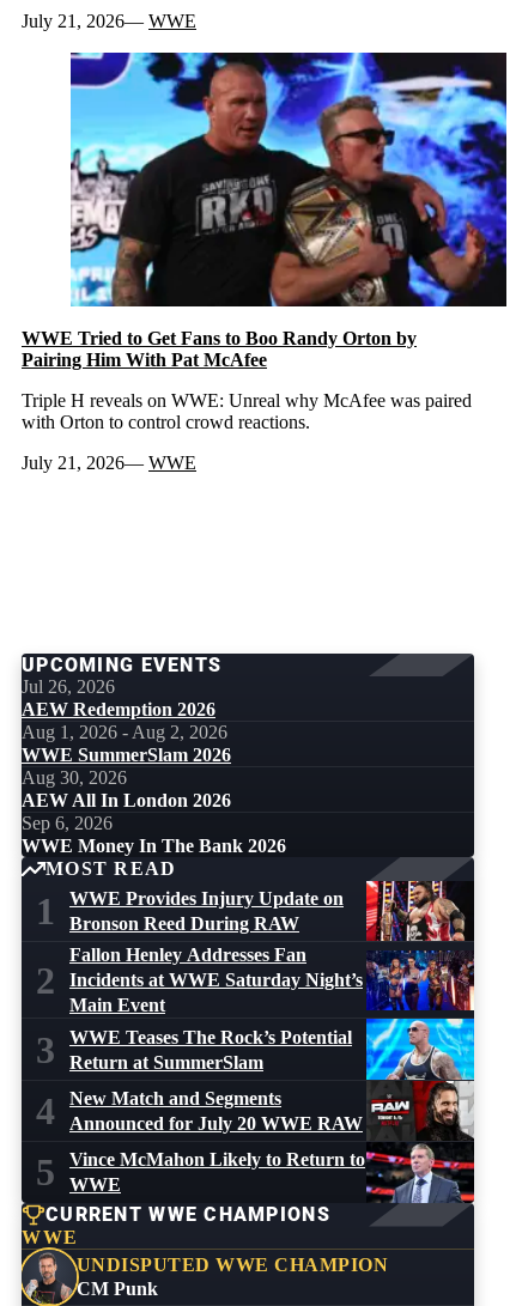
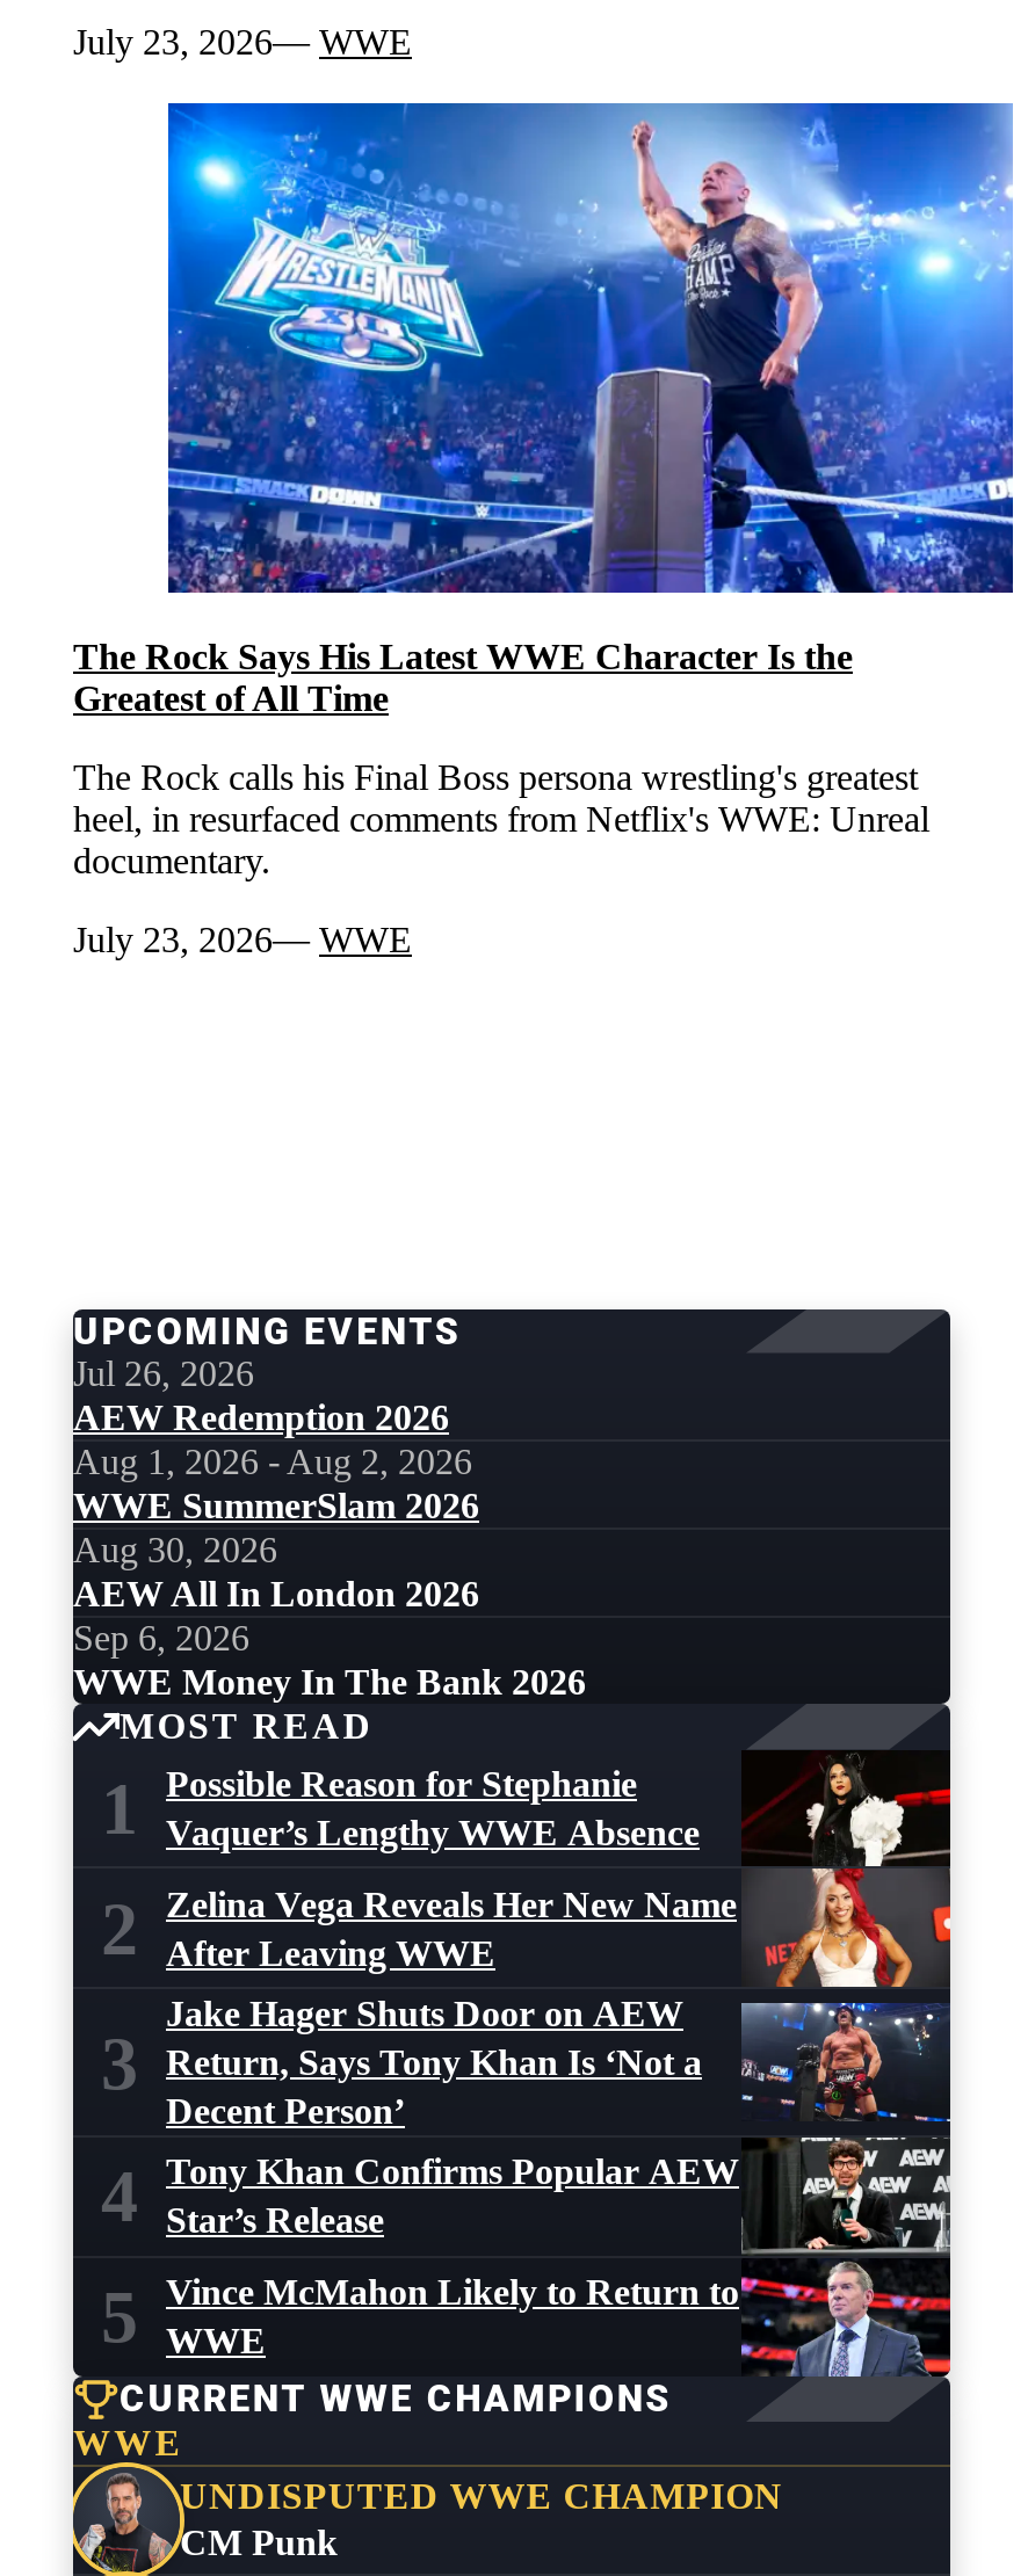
- July 21, 2026 WWE
+ July 23, 2026 WWE

- [image]
- WWE Tried to Get Fans to Boo Randy Orton by
- Pairing Him With Pat McAfee
+ [image]
+ The Rock Says His Latest WWE Character Is the
+ Greatest of All Time

- Triple H reveals on WWE: Unreal why McAfee was paired
- with Orton to control crowd reactions.
+ The Rock calls his Final Boss persona wrestling's greatest
+ heel, in resurfaced comments from Netflix's WWE: Unreal
+ documentary.

- July 21, 2026 WWE
+ July 23, 2026 WWE

- [image]
- Fallon Henley Addresses Fan
- Incidents at WWE Saturday Night’s
- Main Event
+ [image]
+ Zelina Vega Reveals Her New Name
+ After Leaving WWE

- WWE Provides Injury Update on
- Bronson Reed During RAW
+ Possible Reason for Stephanie
+ Vaquer’s Lengthy WWE Absence

- WWE Teases The Rock’s Potential
- Return at SummerSlam
+ Jake Hager Shuts Door on AEW
+ Return, Says Tony Khan Is ‘Not a
+ Decent Person’

- New Match and Segments
- Announced for July 20 WWE RAW
+ Tony Khan Confirms Popular AEW
+ Star’s Release
